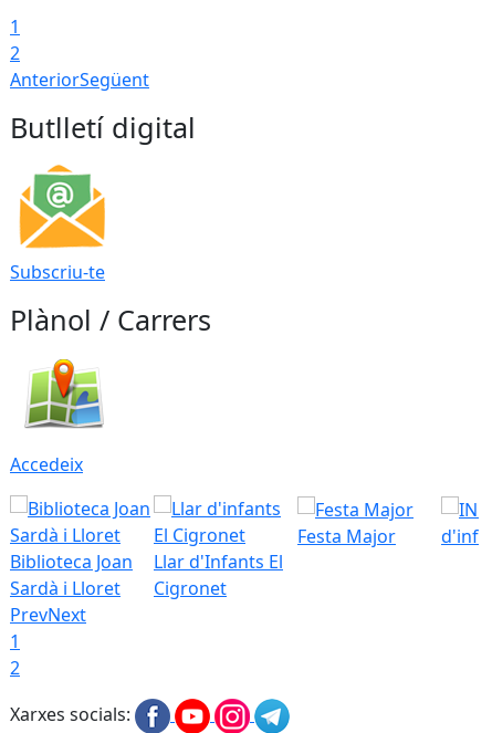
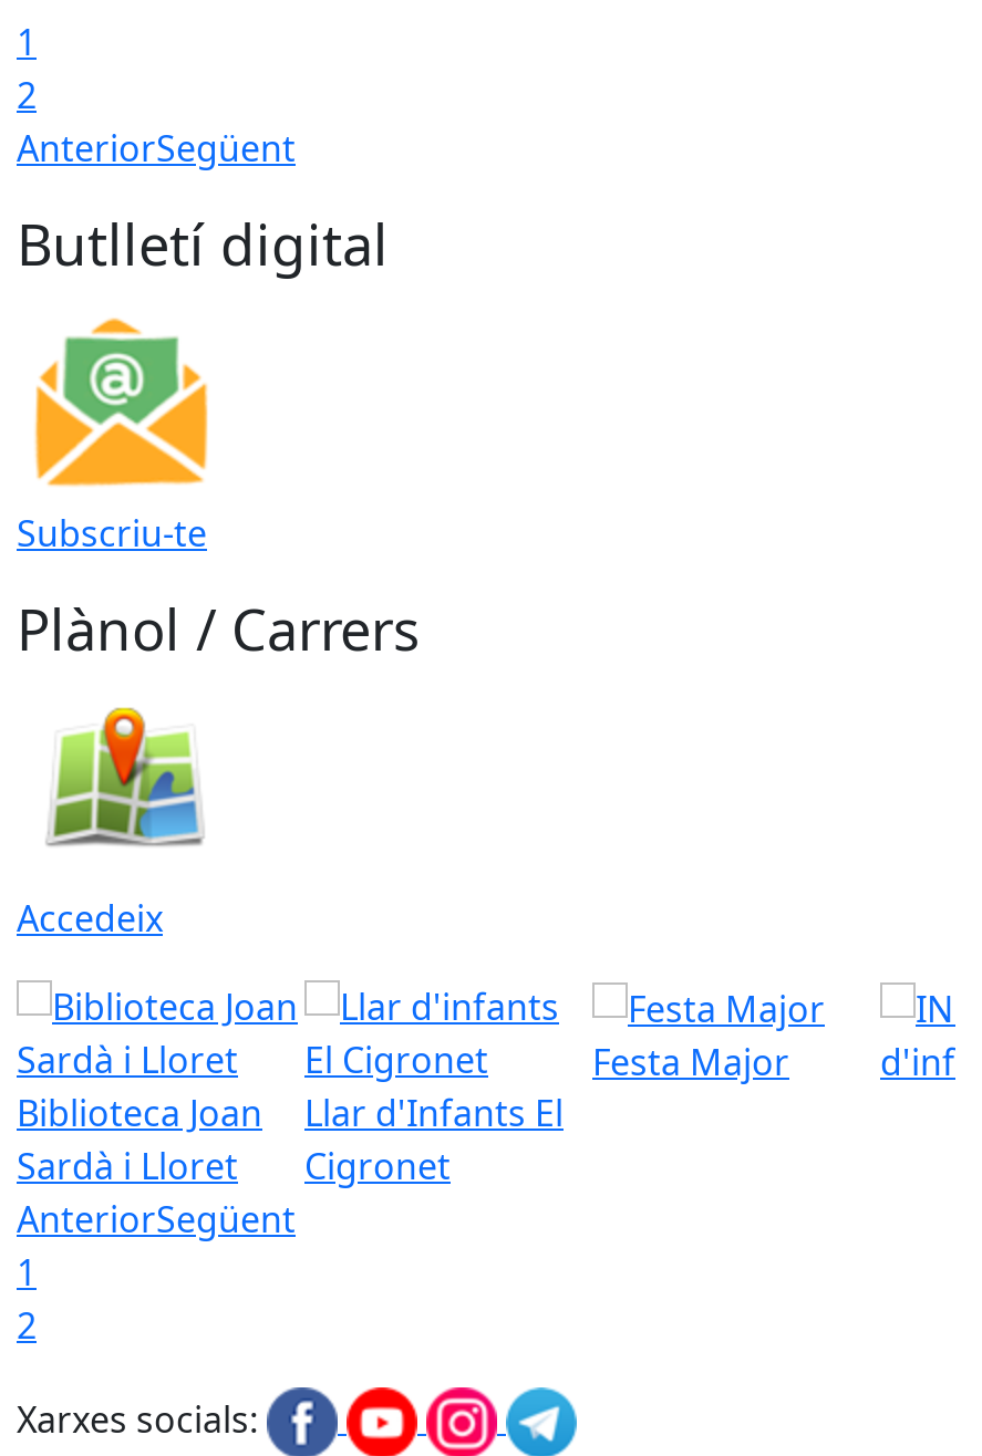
- PrevNext
+ AnteriorSegüent
